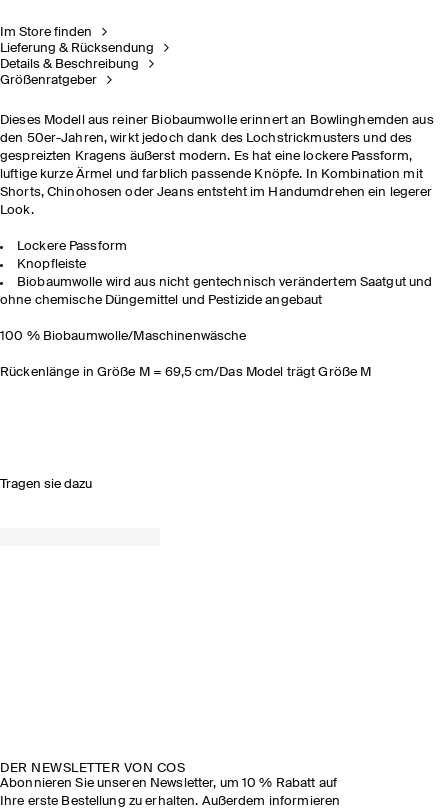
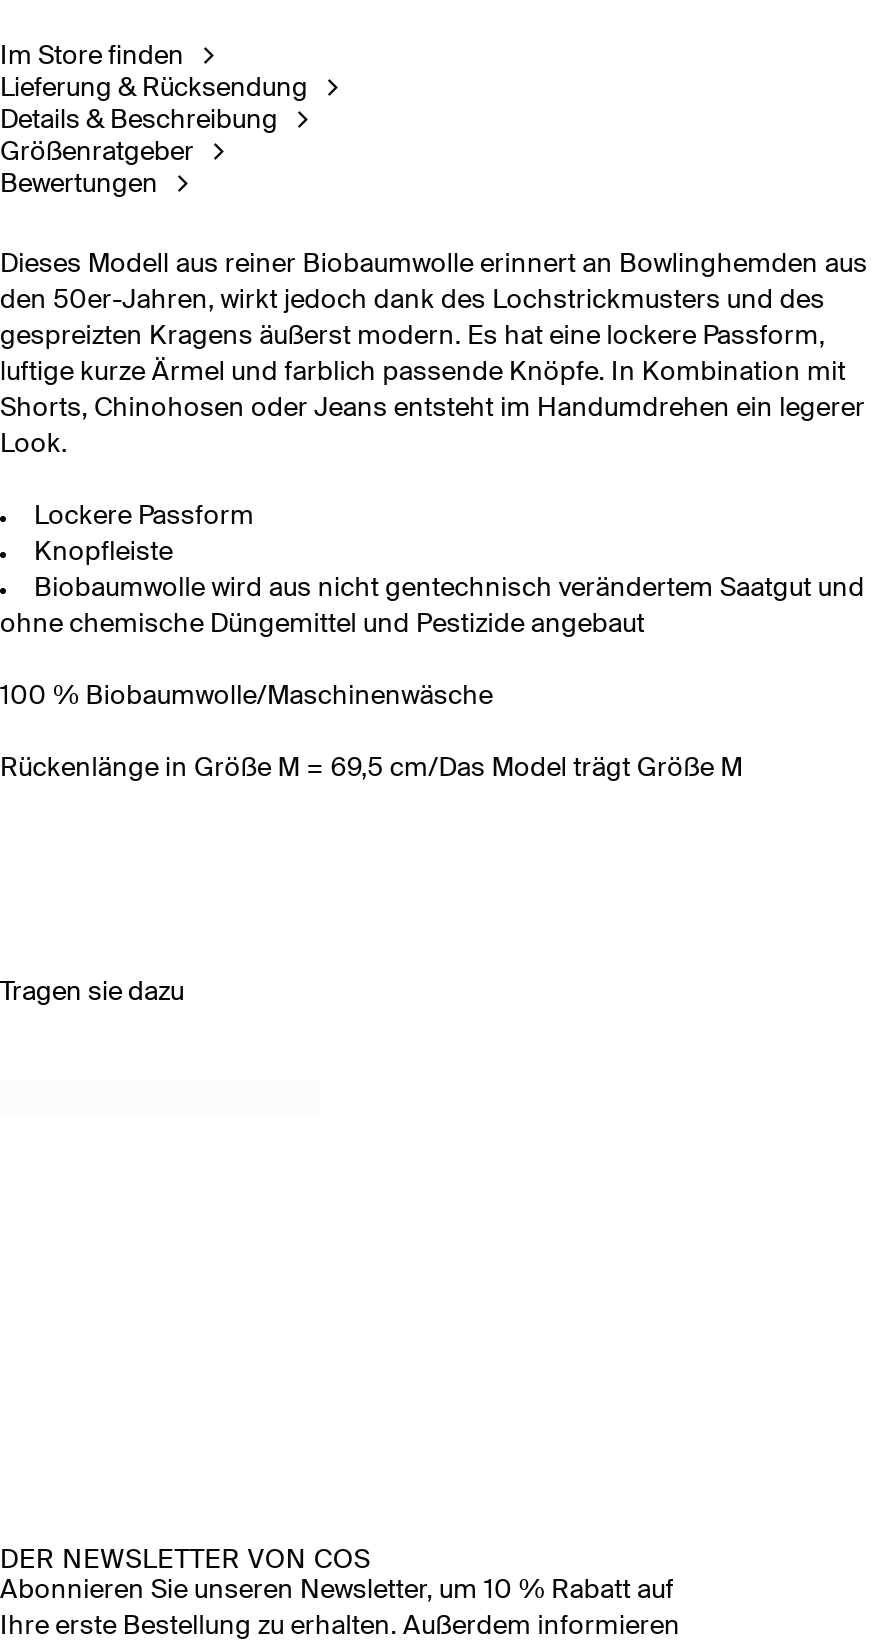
+ Bewertungen
